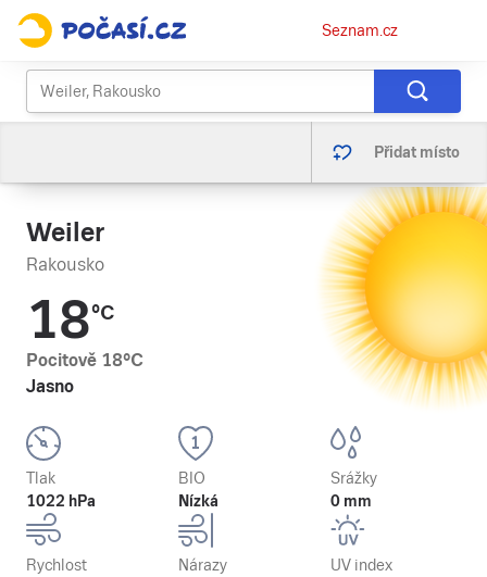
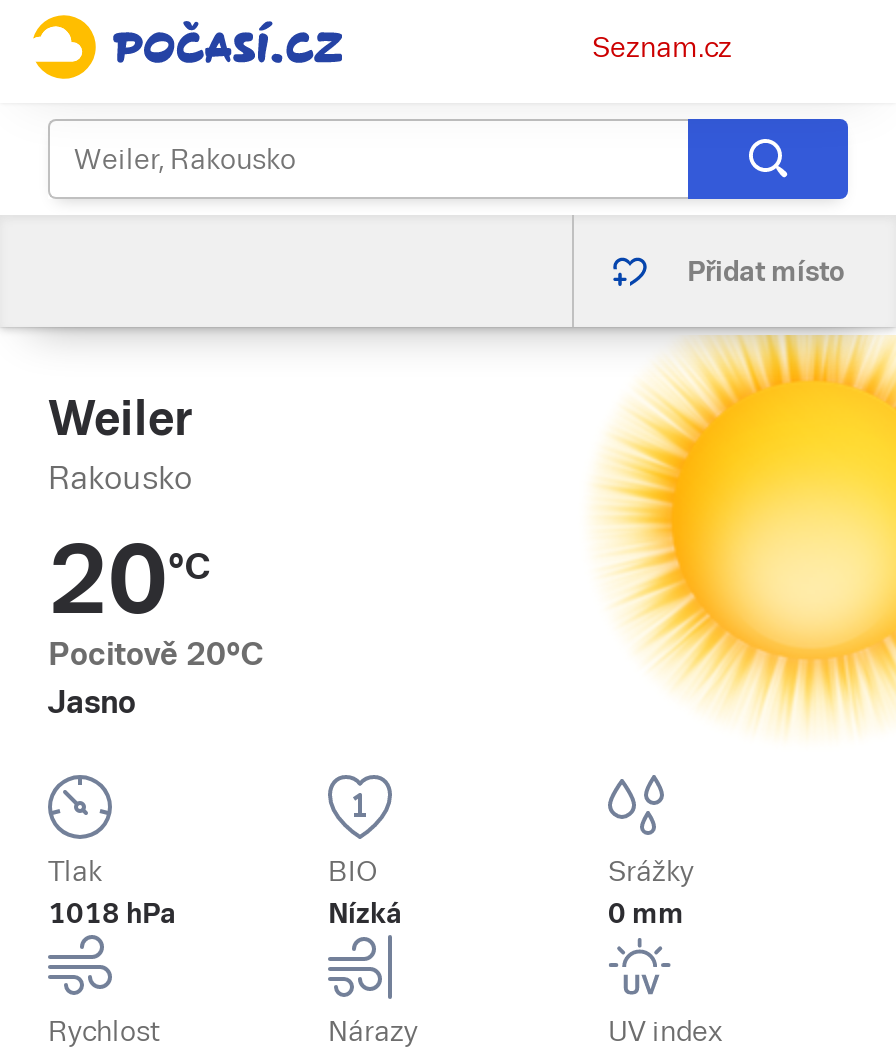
- 18°C
+ 20°C

- Pocitově 18°C
+ Pocitově 20°C

- 1022 hPa
+ 1018 hPa
